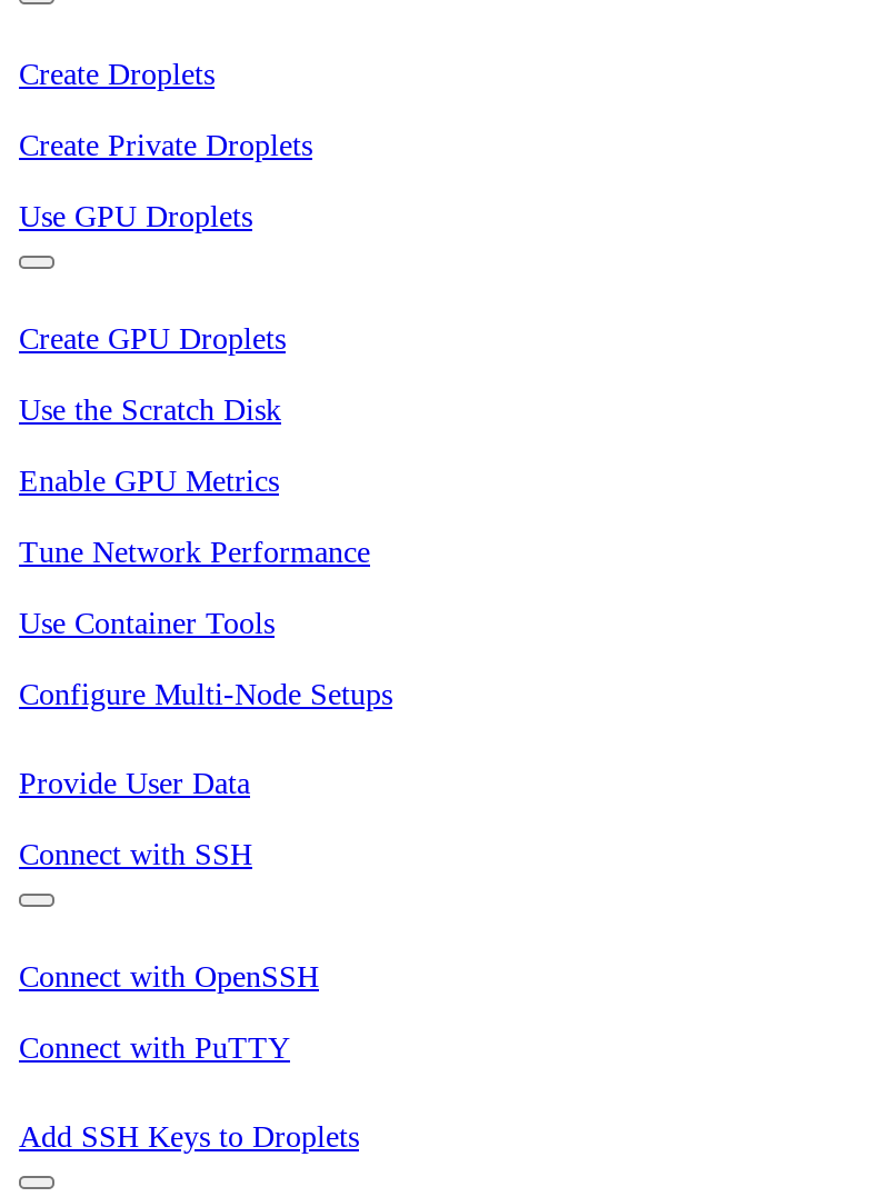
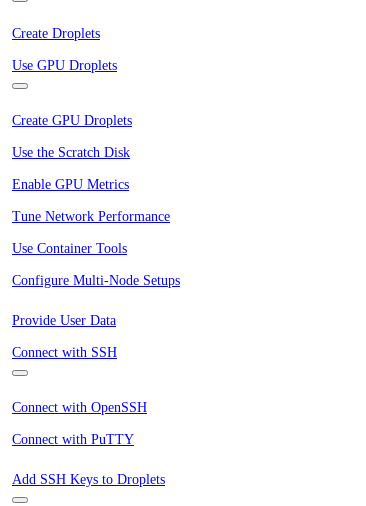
- Create Private Droplets
